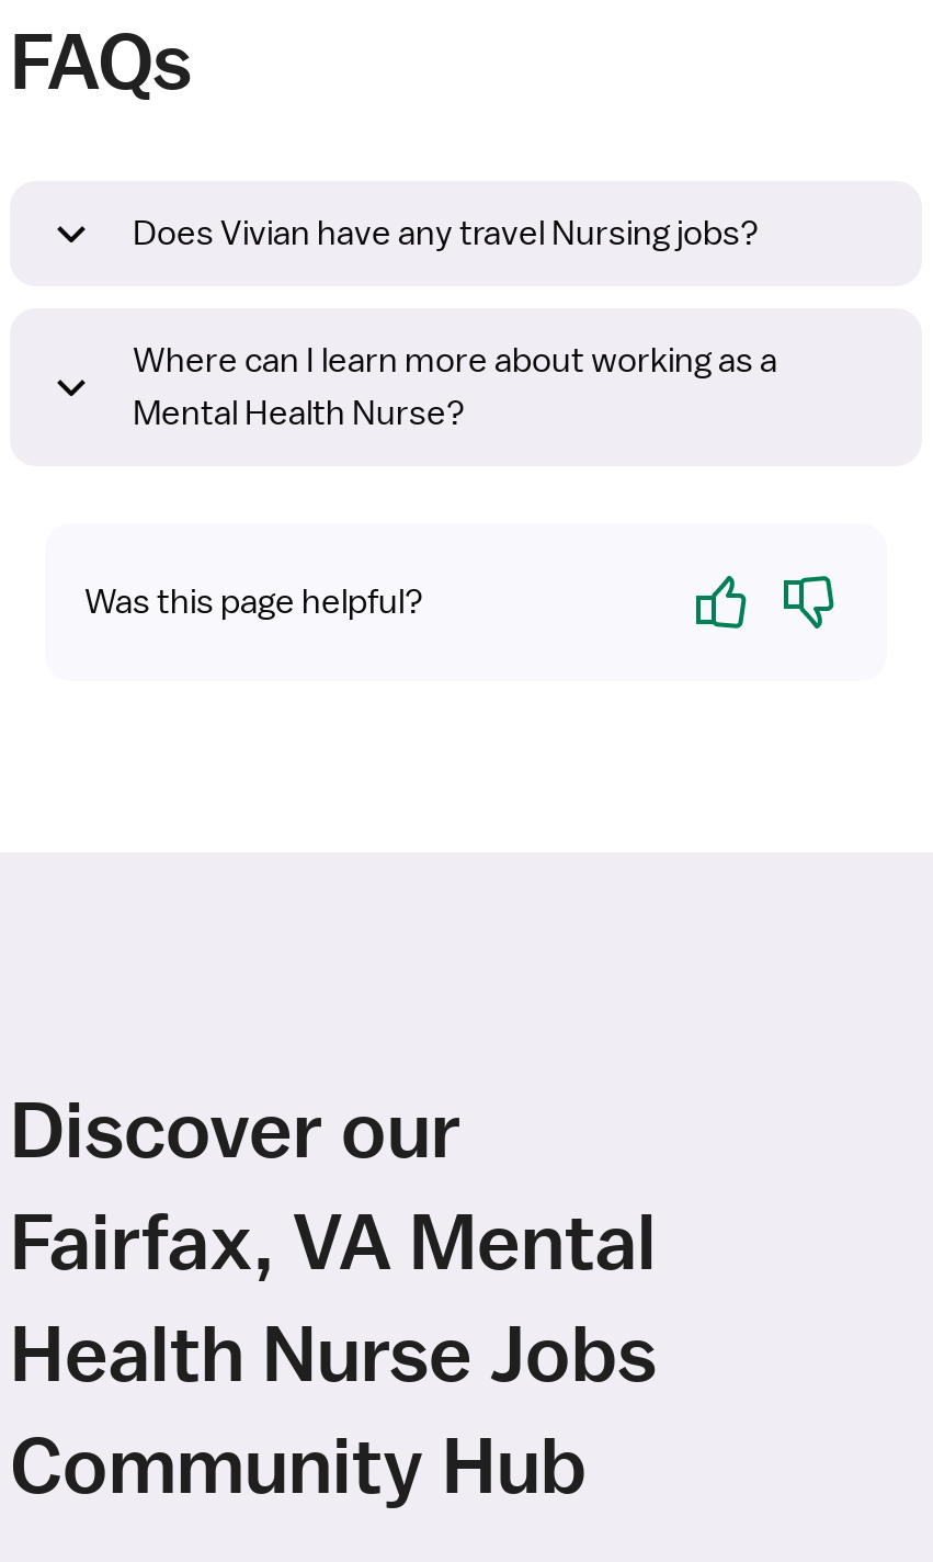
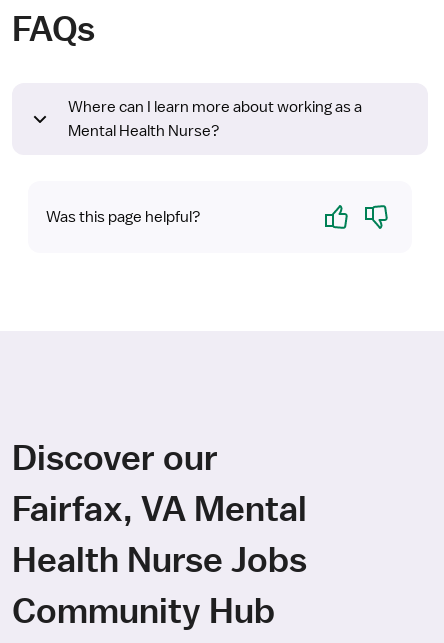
- Does Vivian have any travel Nursing jobs?
